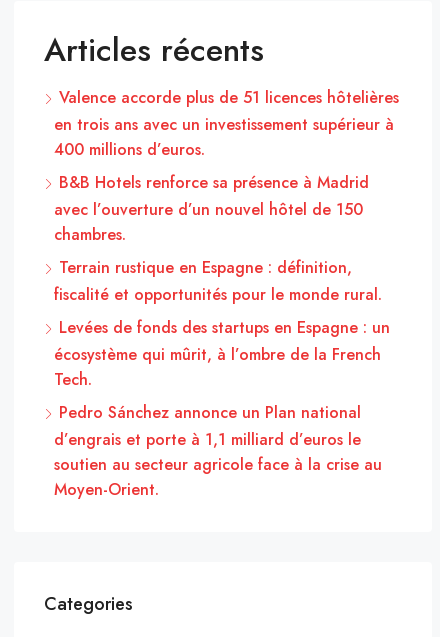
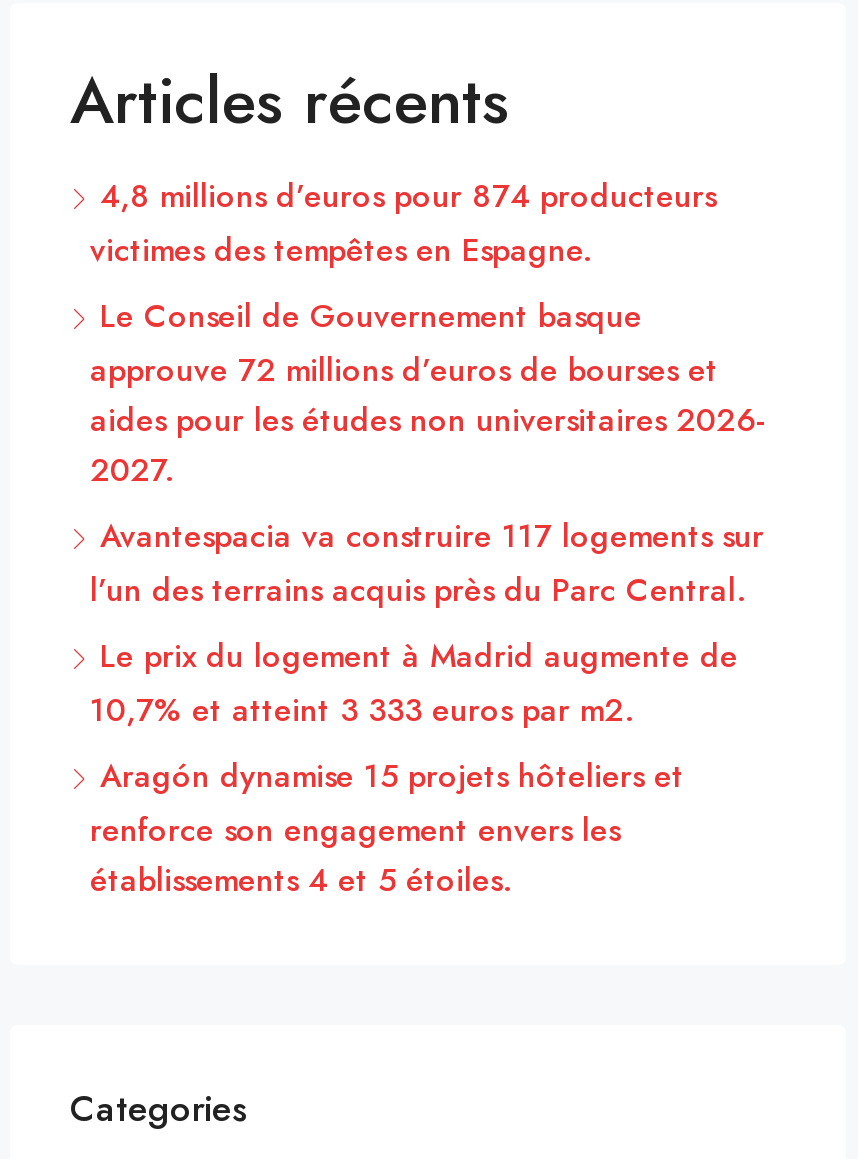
- Valence accorde plus de 51 licences hôtelières
- en trois ans avec un investissement supérieur à
- 400 millions d’euros.
- B&B Hotels renforce sa présence à Madrid
- avec l’ouverture d’un nouvel hôtel de 150
- chambres.
- Terrain rustique en Espagne : définition,
- fiscalité et opportunités pour le monde rural.
- Levées de fonds des startups en Espagne : un
- écosystème qui mûrit, à l’ombre de la French
- Tech.
- Pedro Sánchez annonce un Plan national
- d’engrais et porte à 1,1 milliard d’euros le
- soutien au secteur agricole face à la crise au
- Moyen-Orient.
+ 4,8 millions d’euros pour 874 producteurs
+ victimes des tempêtes en Espagne.
+ Le Conseil de Gouvernement basque
+ approuve 72 millions d’euros de bourses et
+ aides pour les études non universitaires 2026-
+ 2027.
+ Avantespacia va construire 117 logements sur
+ l’un des terrains acquis près du Parc Central.
+ Le prix du logement à Madrid augmente de
+ 10,7% et atteint 3 333 euros par m2.
+ Aragón dynamise 15 projets hôteliers et
+ renforce son engagement envers les
+ établissements 4 et 5 étoiles.
